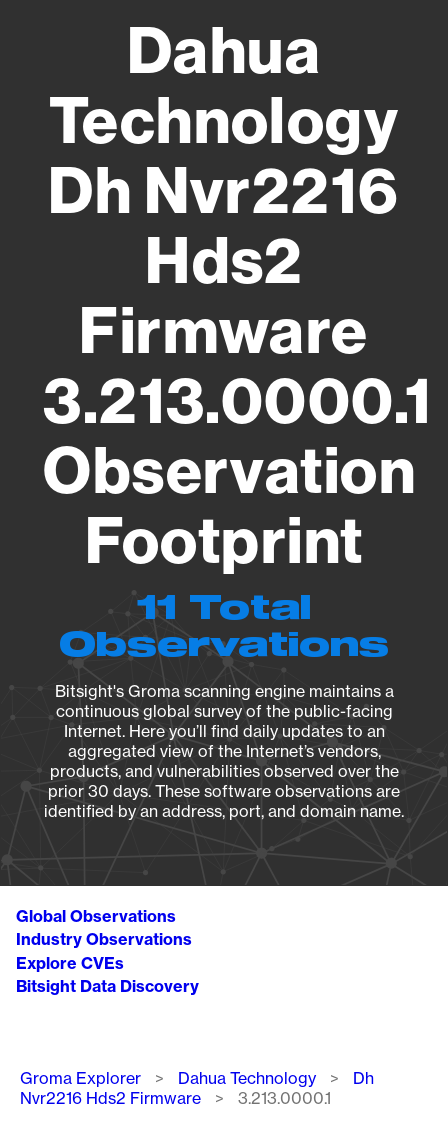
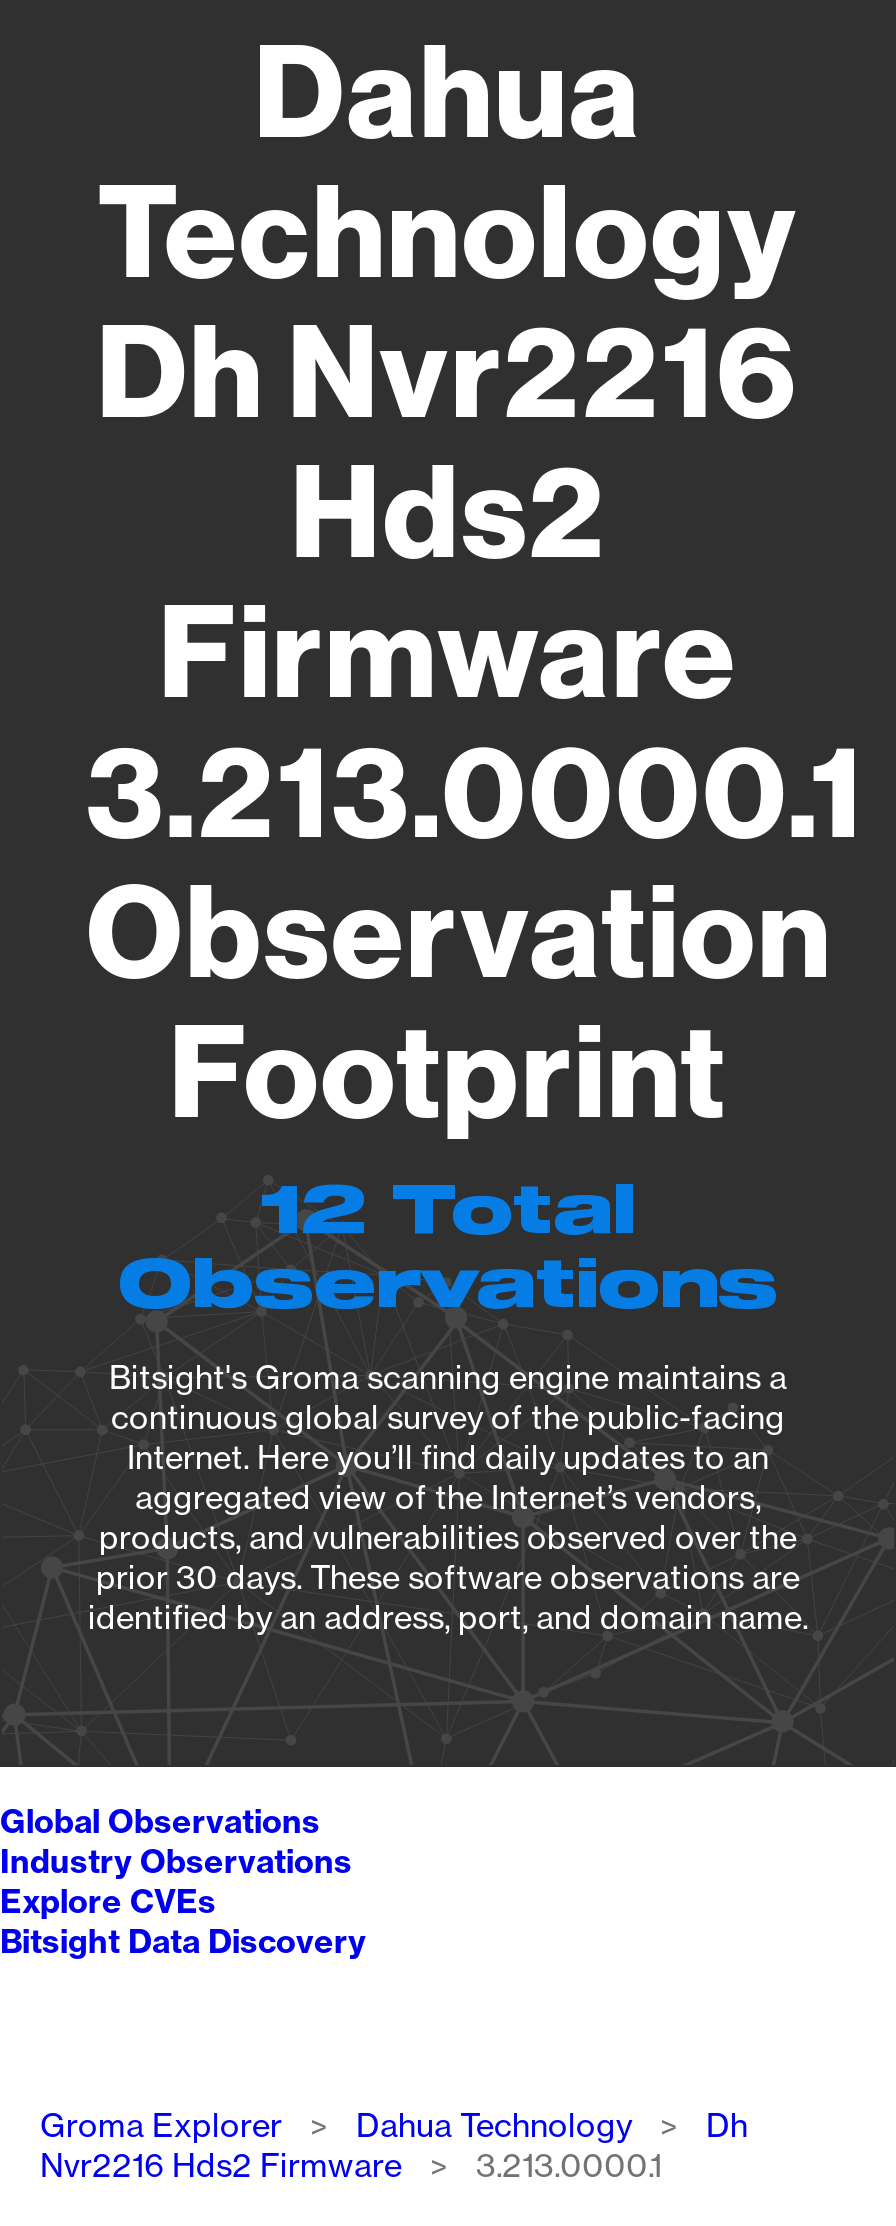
- 11 Total
+ 12 Total
